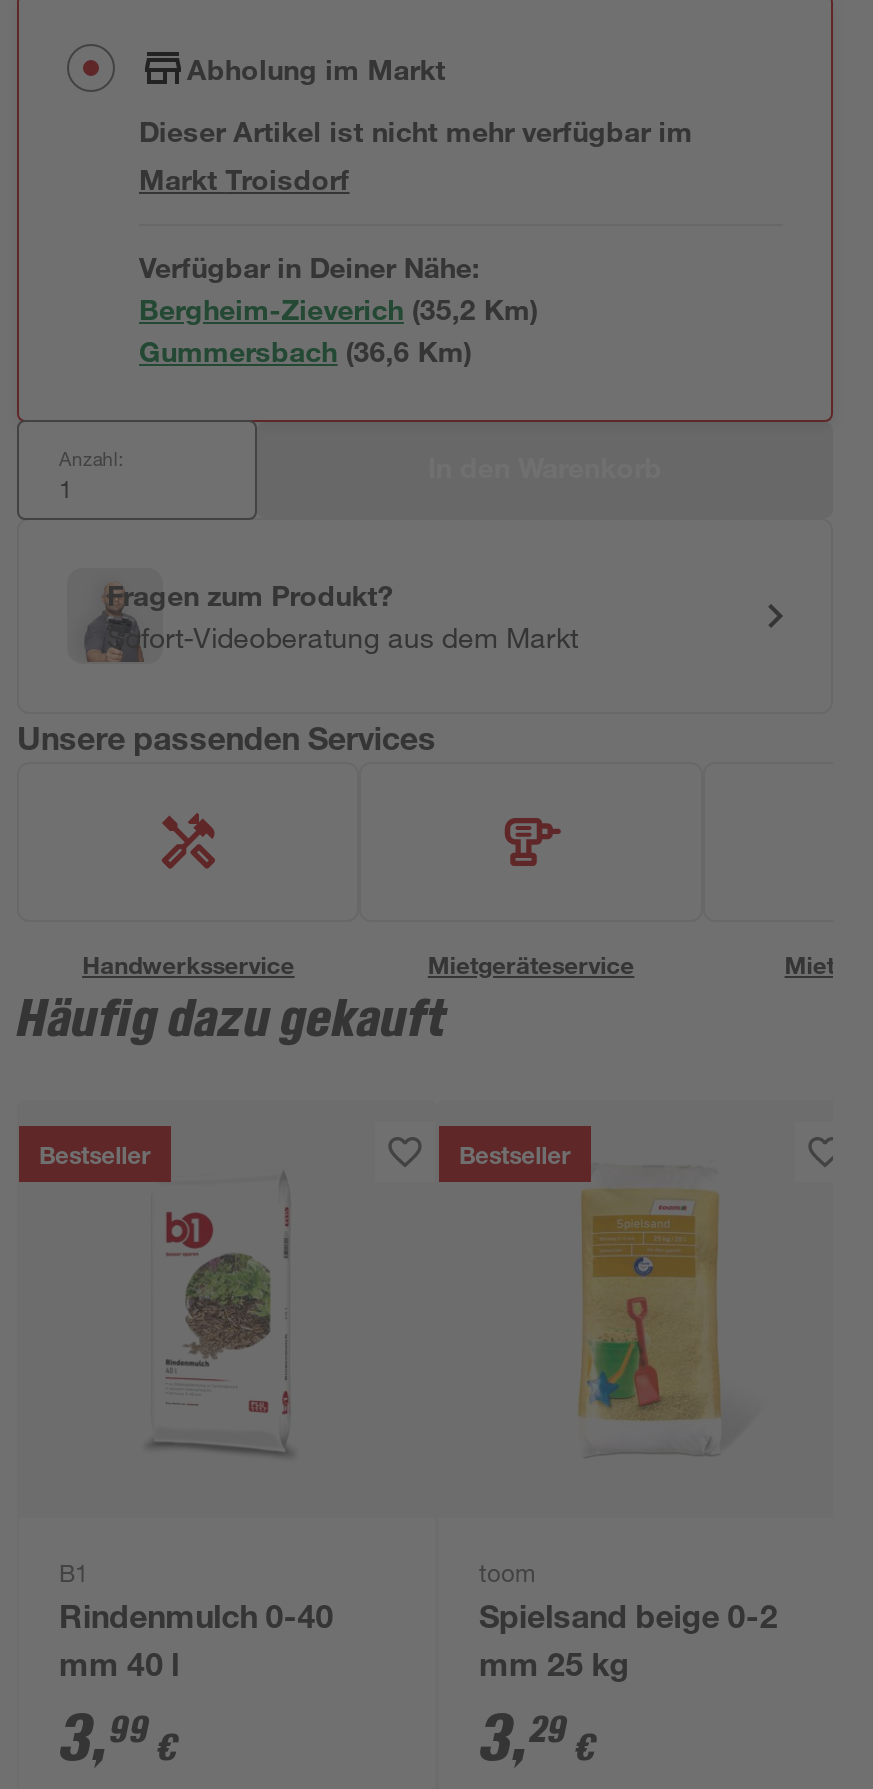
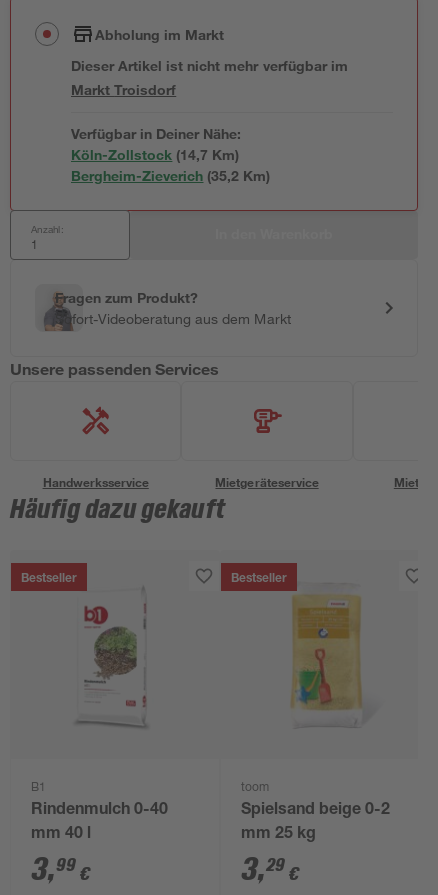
+ Köln-Zollstock (14,7 Km)

moved down: Bergheim-Zieverich (35,2 Km)

- Gummersbach (36,6 Km)
